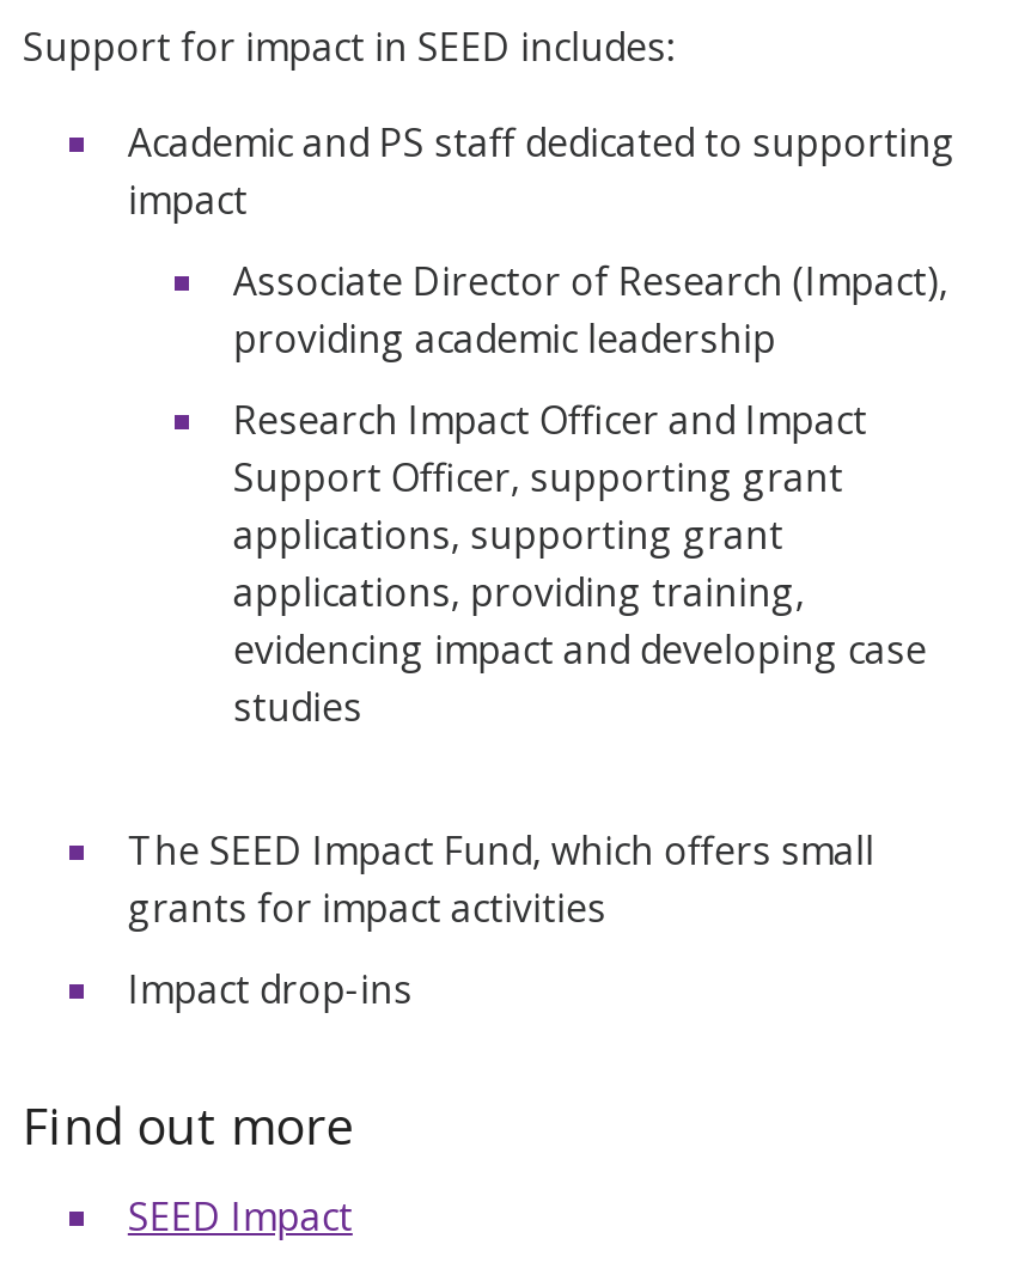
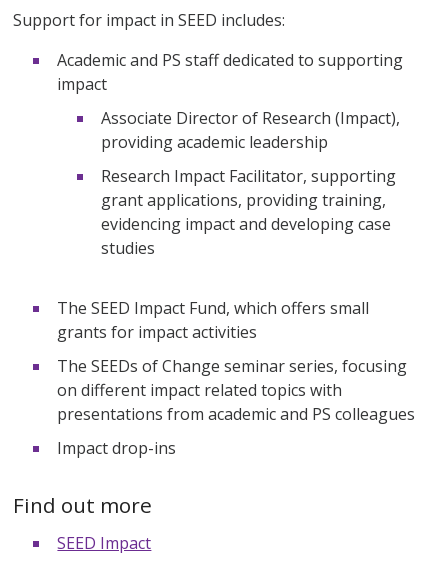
- Research Impact Officer and Impact
- Support Officer, supporting grant
- applications, supporting grant
- applications, providing training,
+ Research Impact Facilitator, supporting
+ grant applications, providing training,

moved up: evidencing impact and developing case | studies | The SEED Impact Fund, which offers small | grants for impact activities

+ The SEEDs of Change seminar series, focusing
+ on different impact related topics with
+ presentations from academic and PS colleagues
